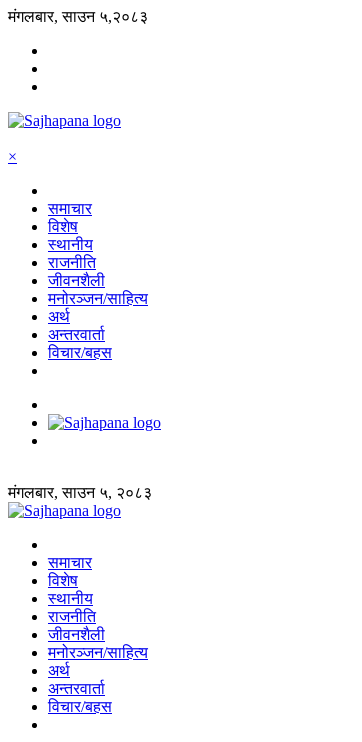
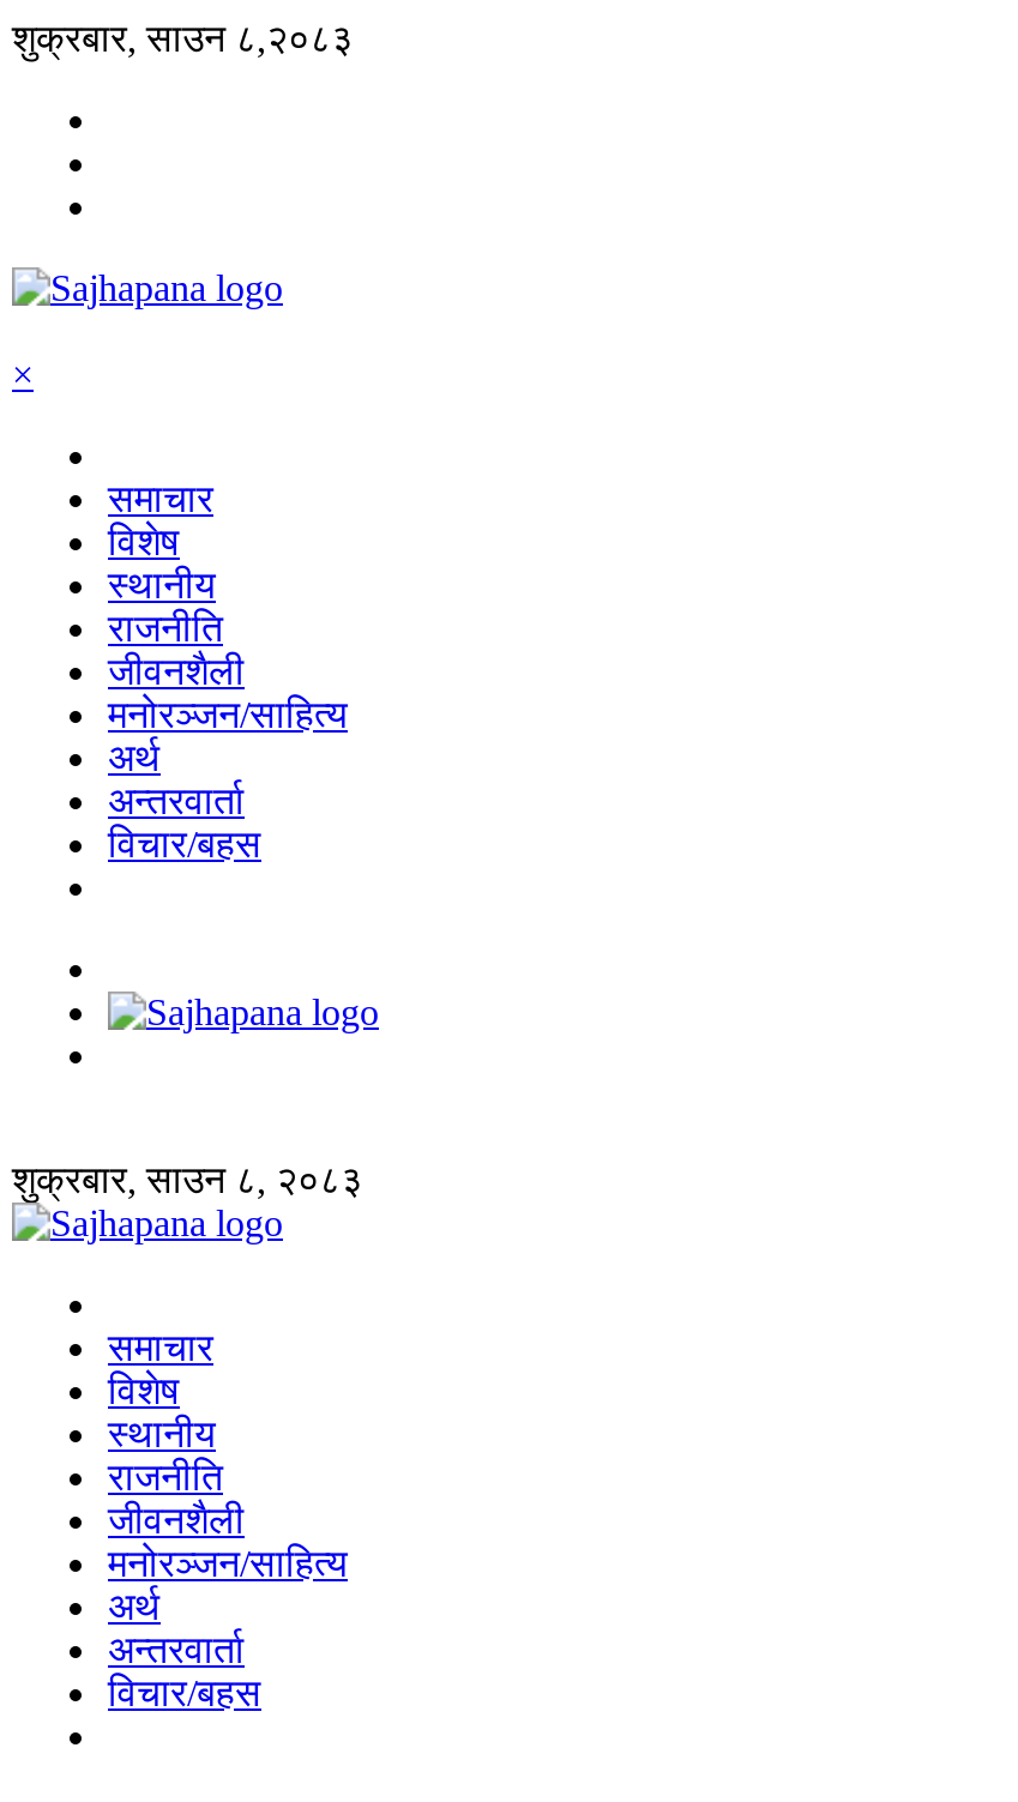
- मंगलबार, साउन ५,२०८३
+ शुक्रबार, साउन ८,२०८३

- मंगलबार, साउन ५, २०८३
+ शुक्रबार, साउन ८, २०८३
